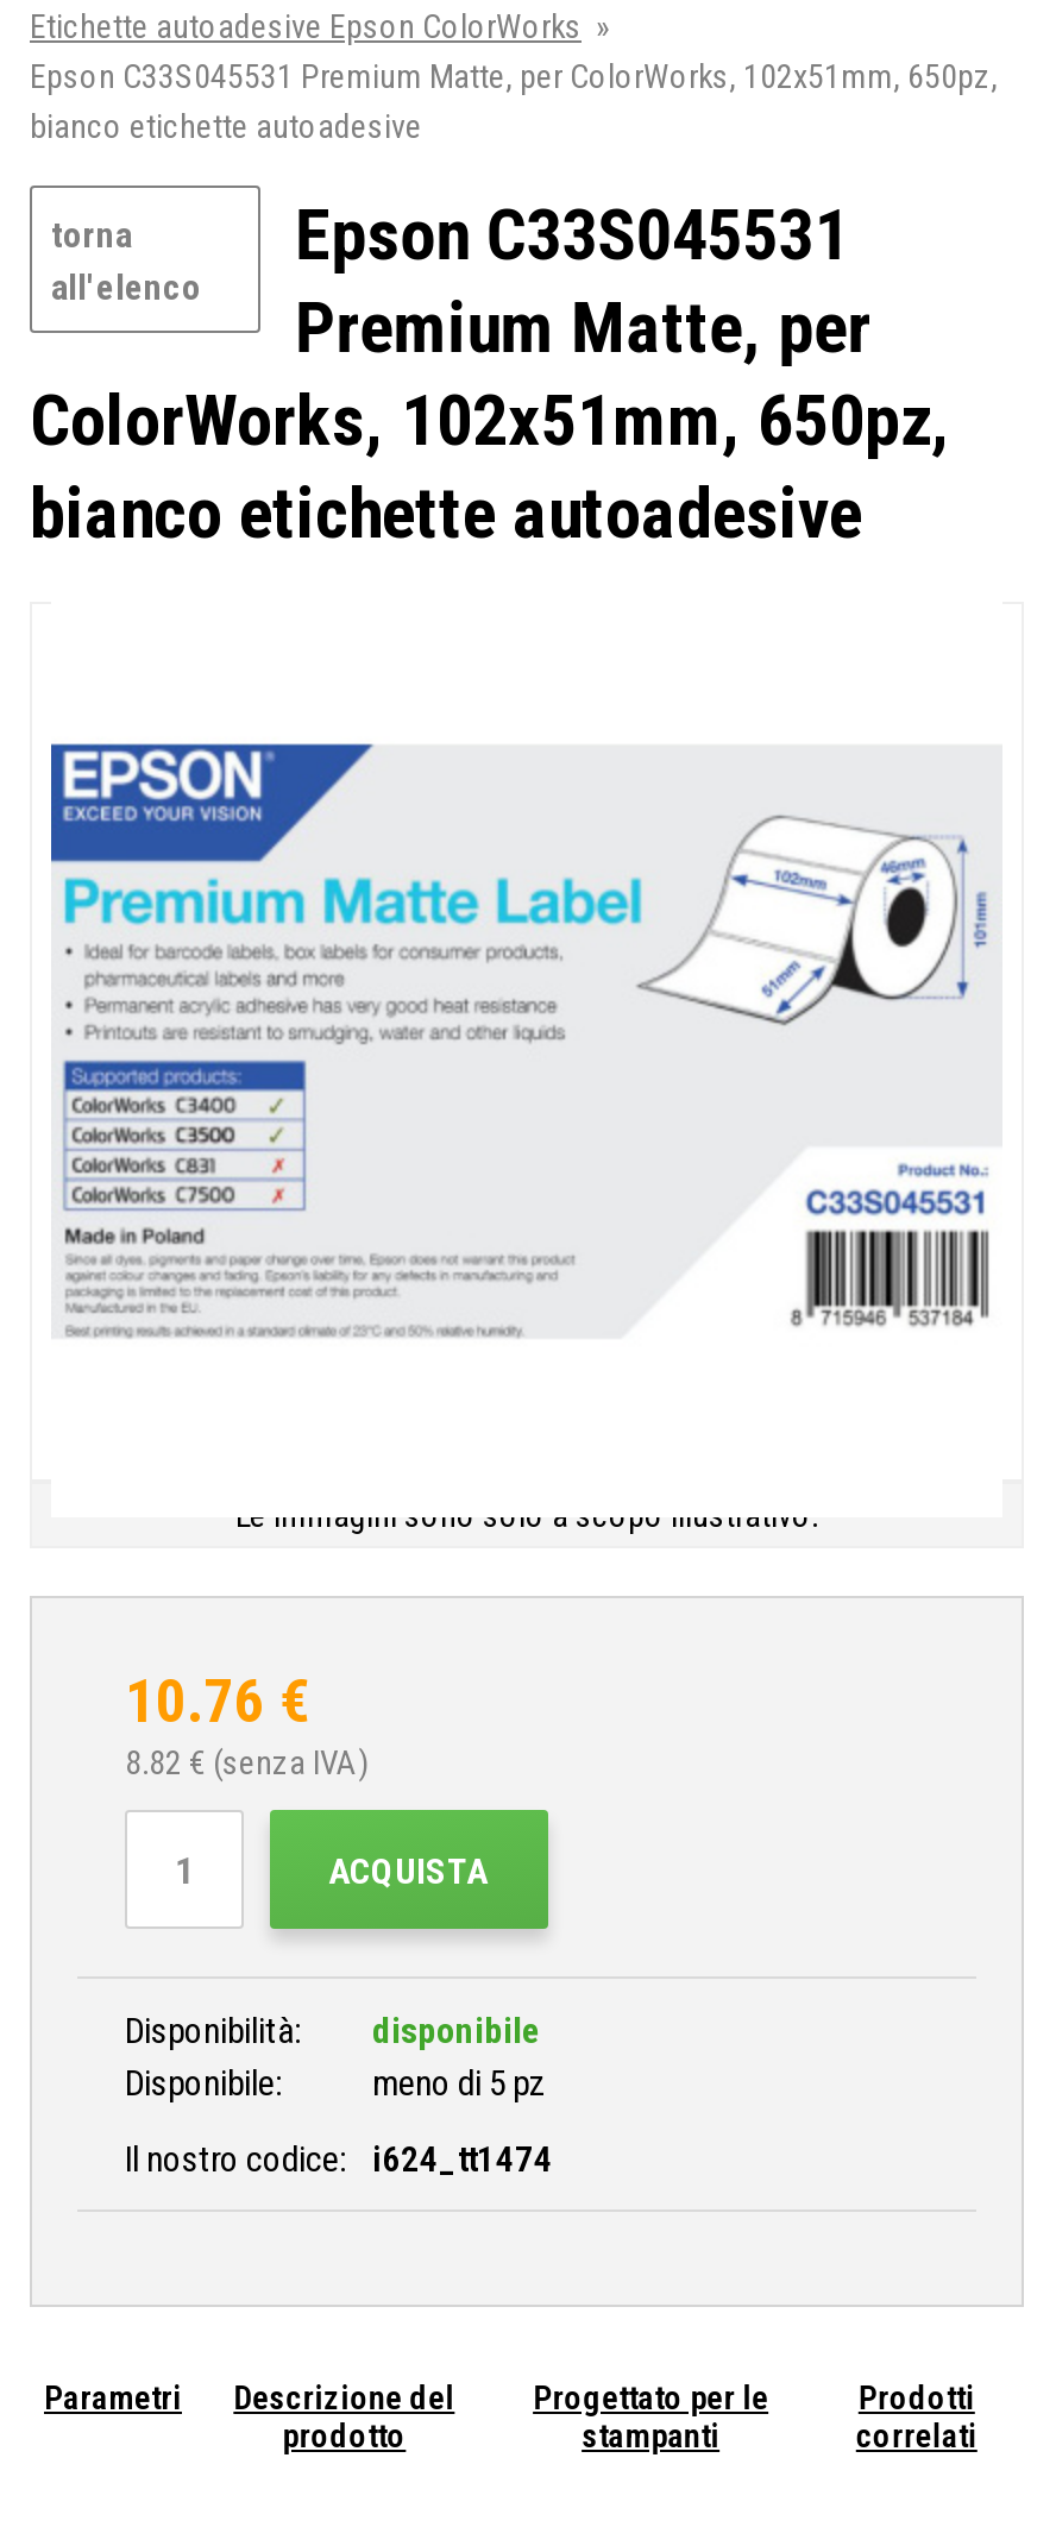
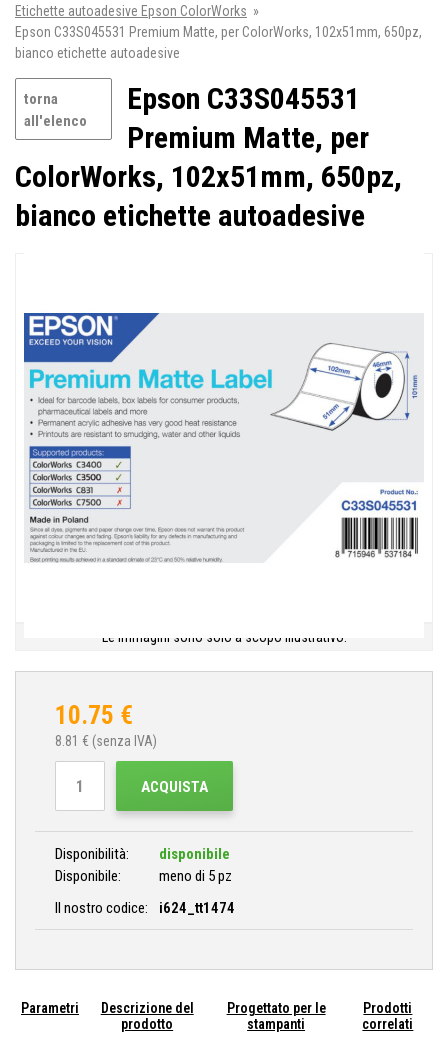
- 10.76 €
+ 10.75 €

- 8.82 € (senza IVA)
+ 8.81 € (senza IVA)
